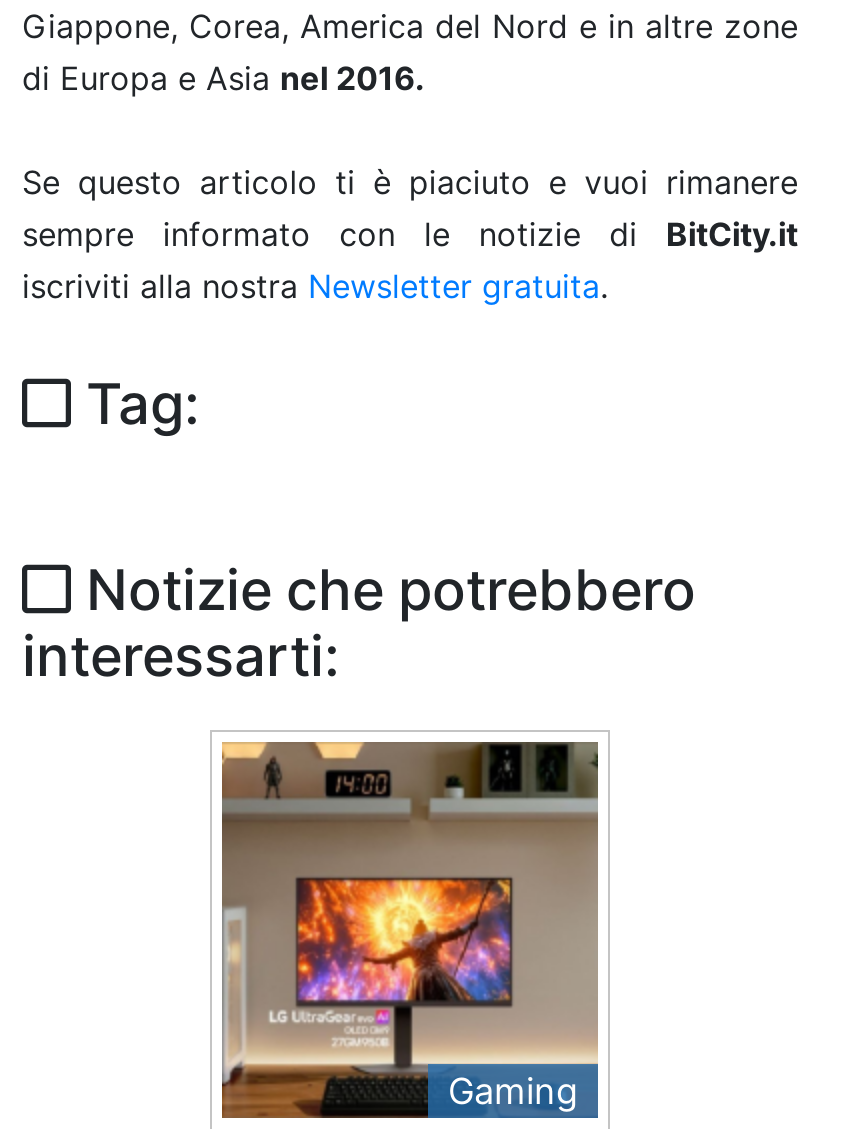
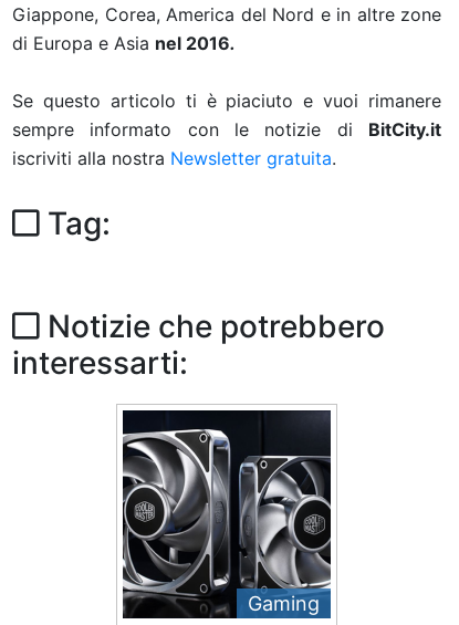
- [image]
+ [image]
